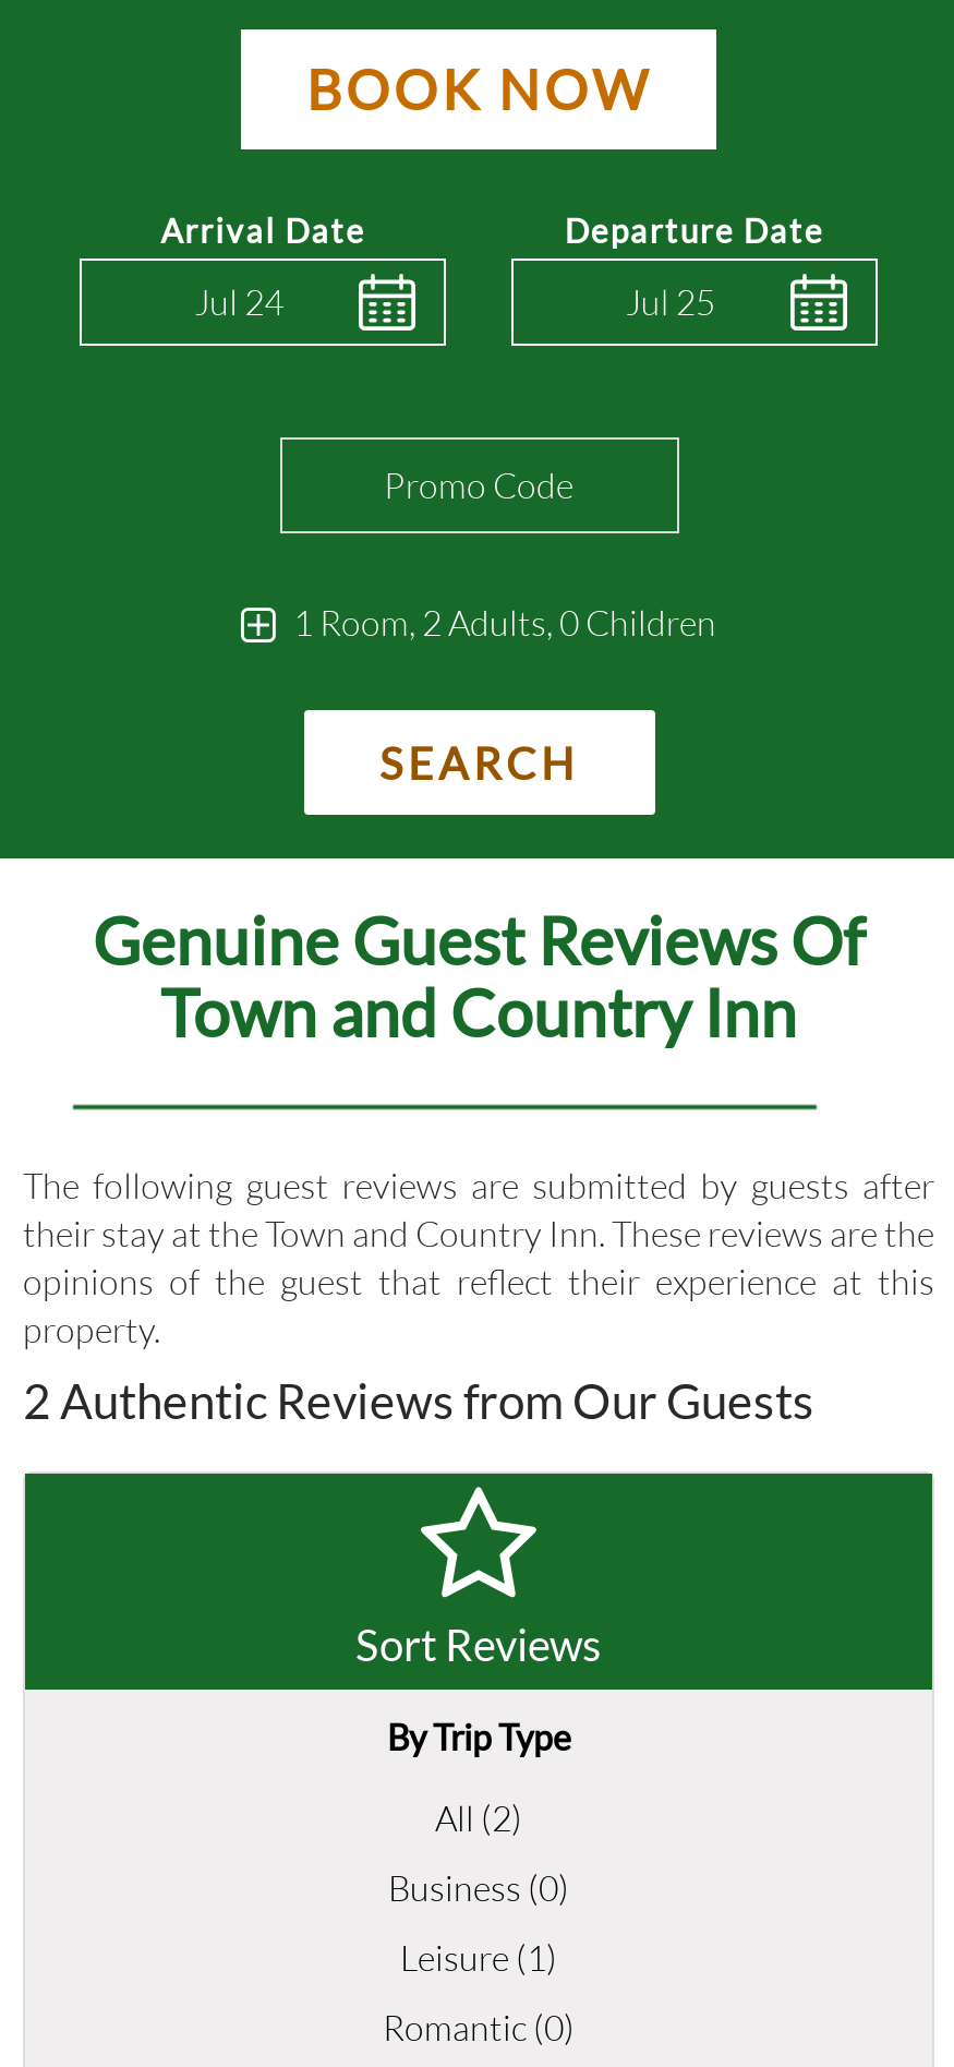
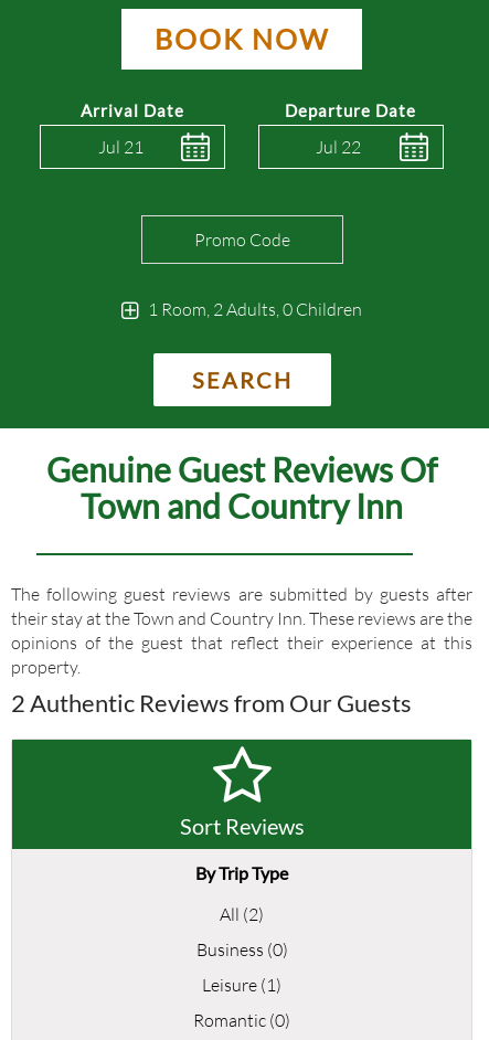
- Jul 24
+ Jul 21

- Jul 25
+ Jul 22
